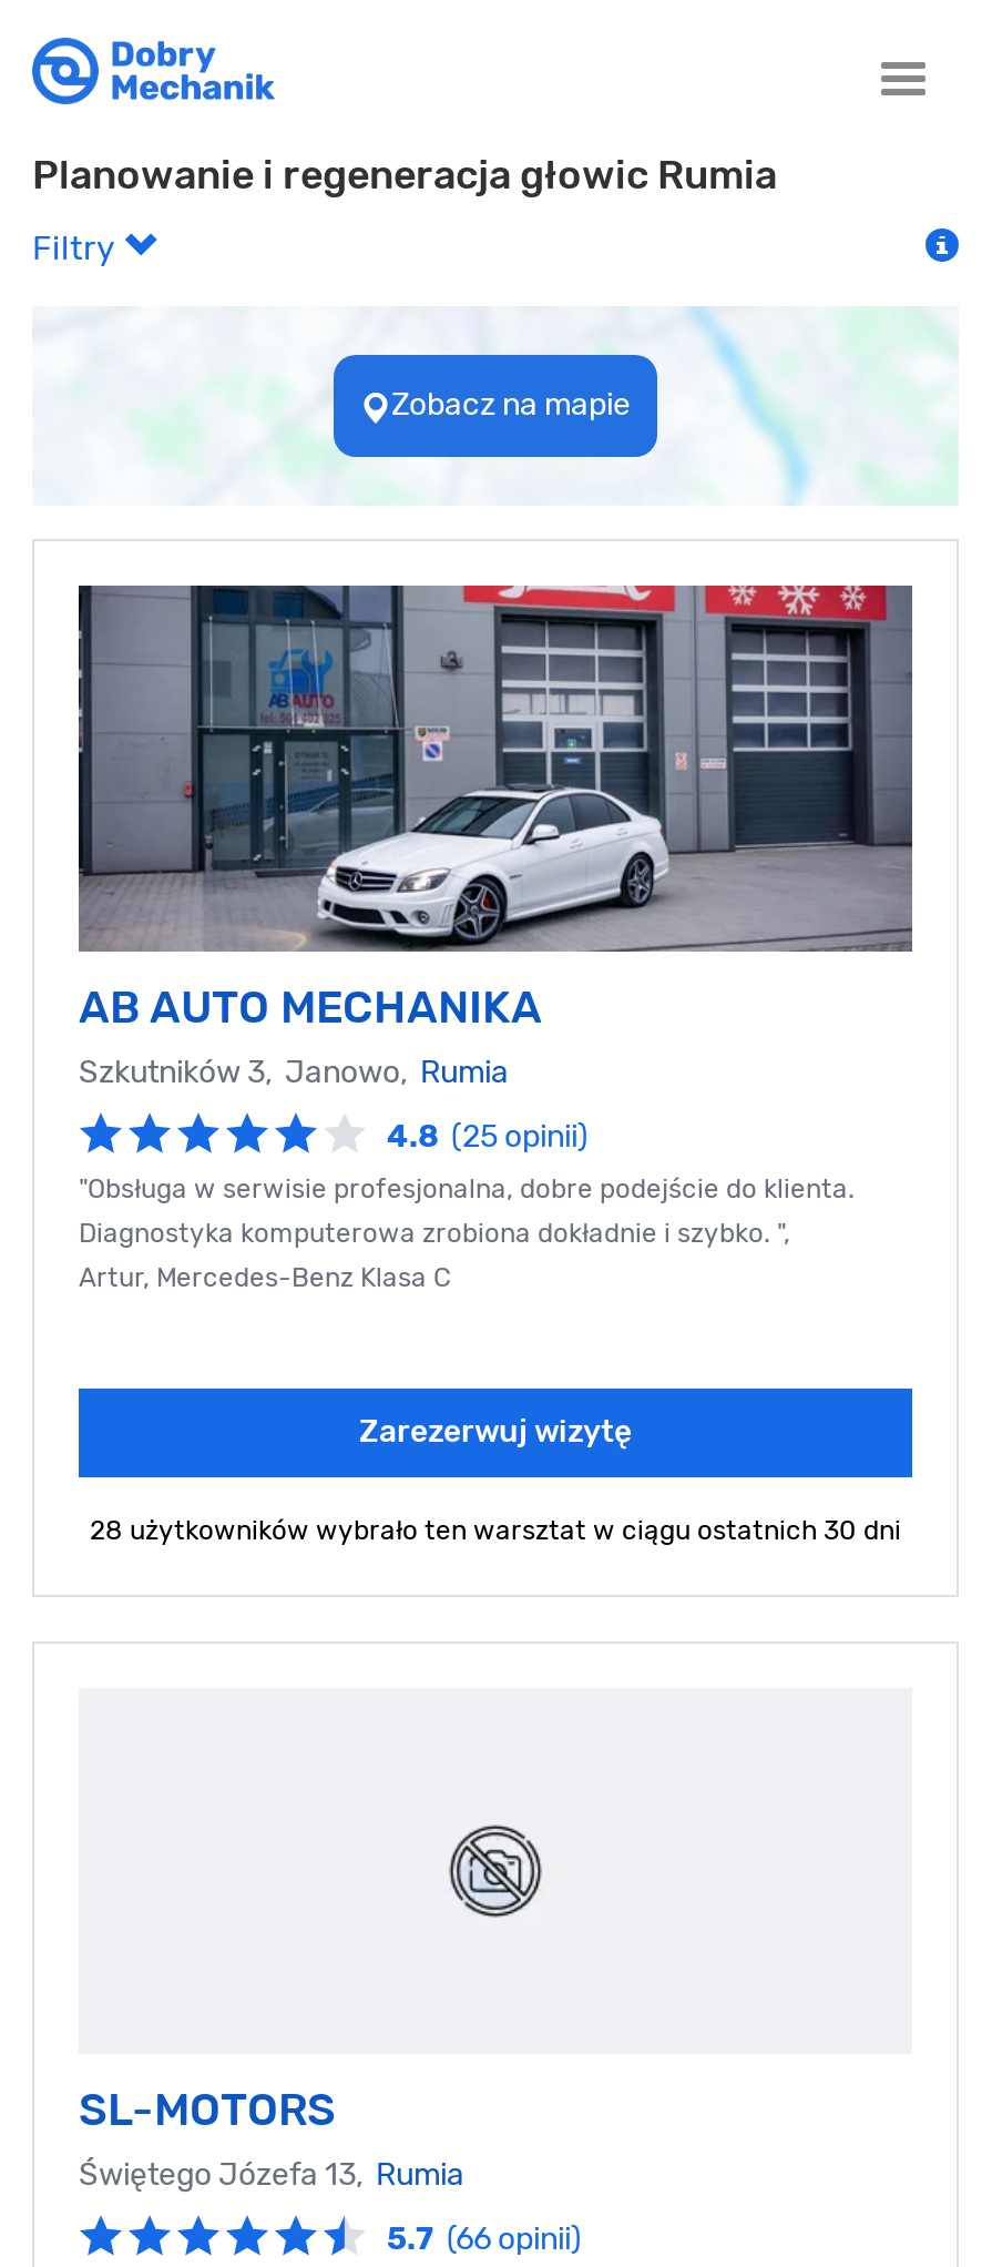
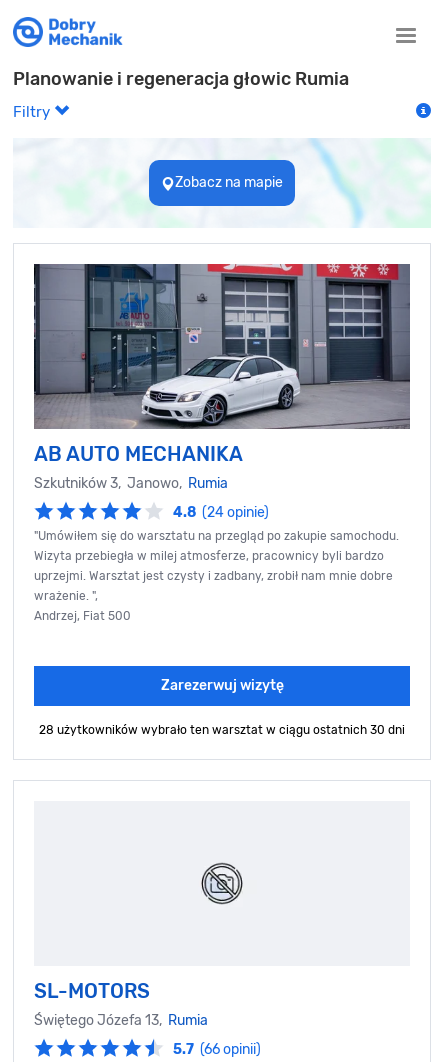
- 4.8 (25 opinii)
+ 4.8 (24 opinie)

- "Obsługa w serwisie profesjonalna, dobre podejście do klienta.
- Diagnostyka komputerowa zrobiona dokładnie i szybko. ",
- Artur, Mercedes-Benz Klasa C
+ "Umówiłem się do warsztatu na przegląd po zakupie samochodu.
+ Wizyta przebiegła w milej atmosferze, pracownicy byli bardzo
+ uprzejmi. Warsztat jest czysty i zadbany, zrobił nam mnie dobre
+ wrażenie. ",
+ Andrzej, Fiat 500
